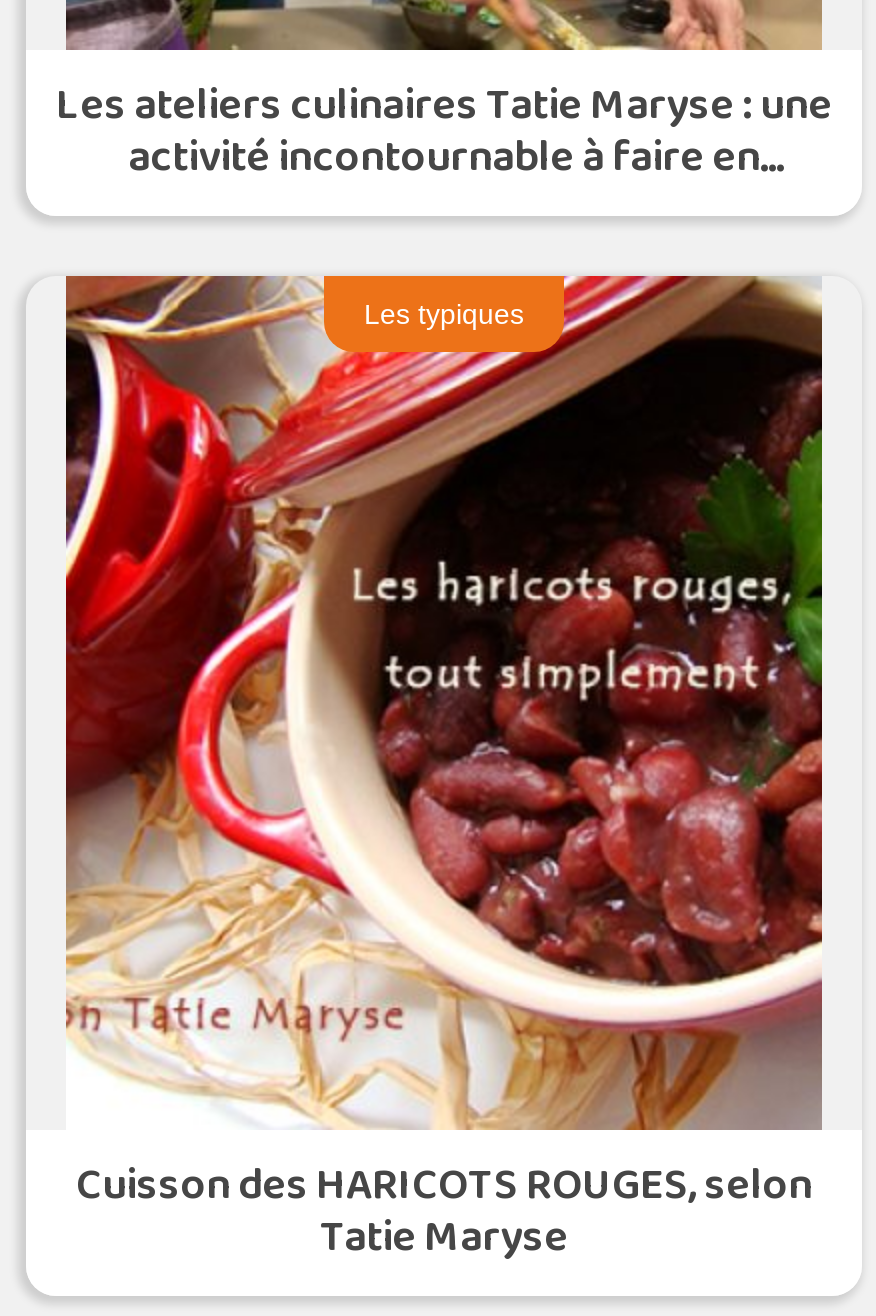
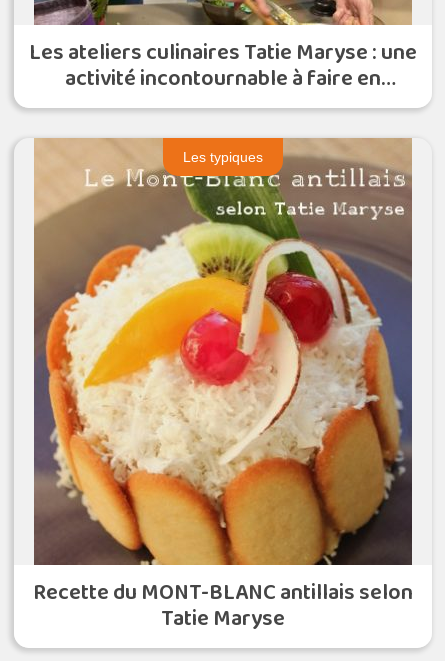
- [image]
- Cuisson des HARICOTS ROUGES, selon
+ [image]
+ Recette du MONT-BLANC antillais selon
